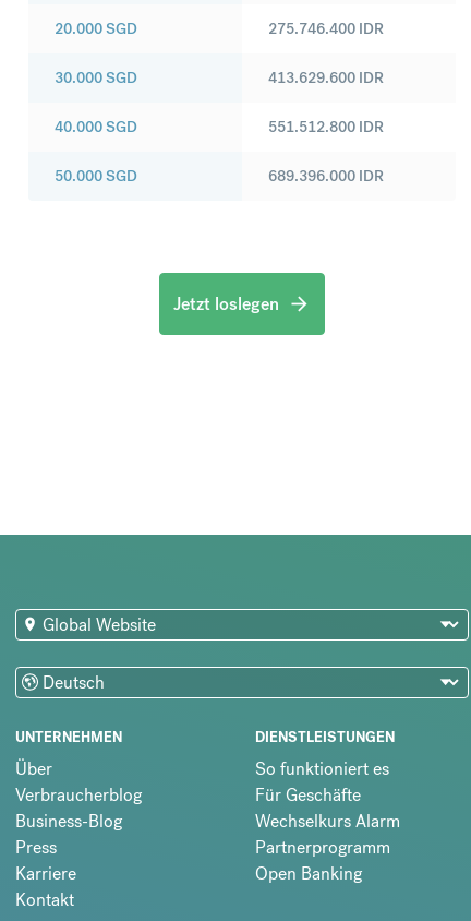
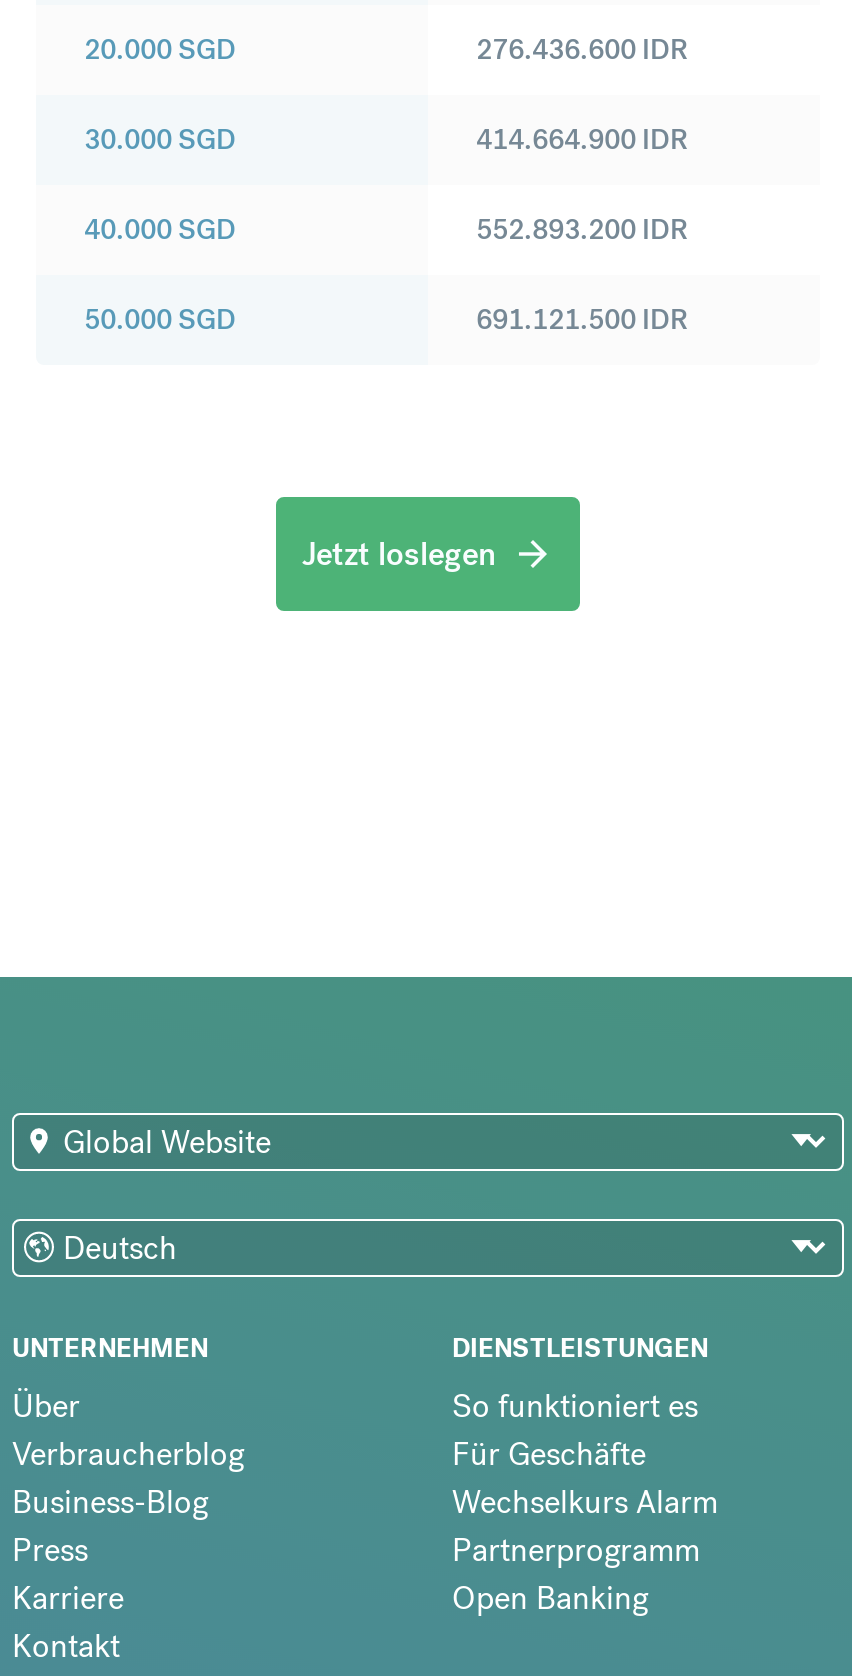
- 275.746.400 IDR
+ 276.436.600 IDR

- 413.629.600 IDR
+ 414.664.900 IDR

- 551.512.800 IDR
+ 552.893.200 IDR

- 689.396.000 IDR
+ 691.121.500 IDR
